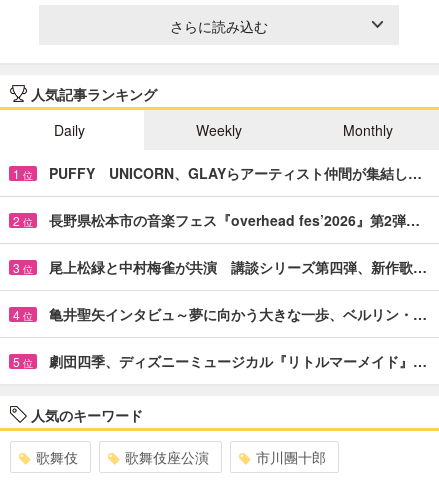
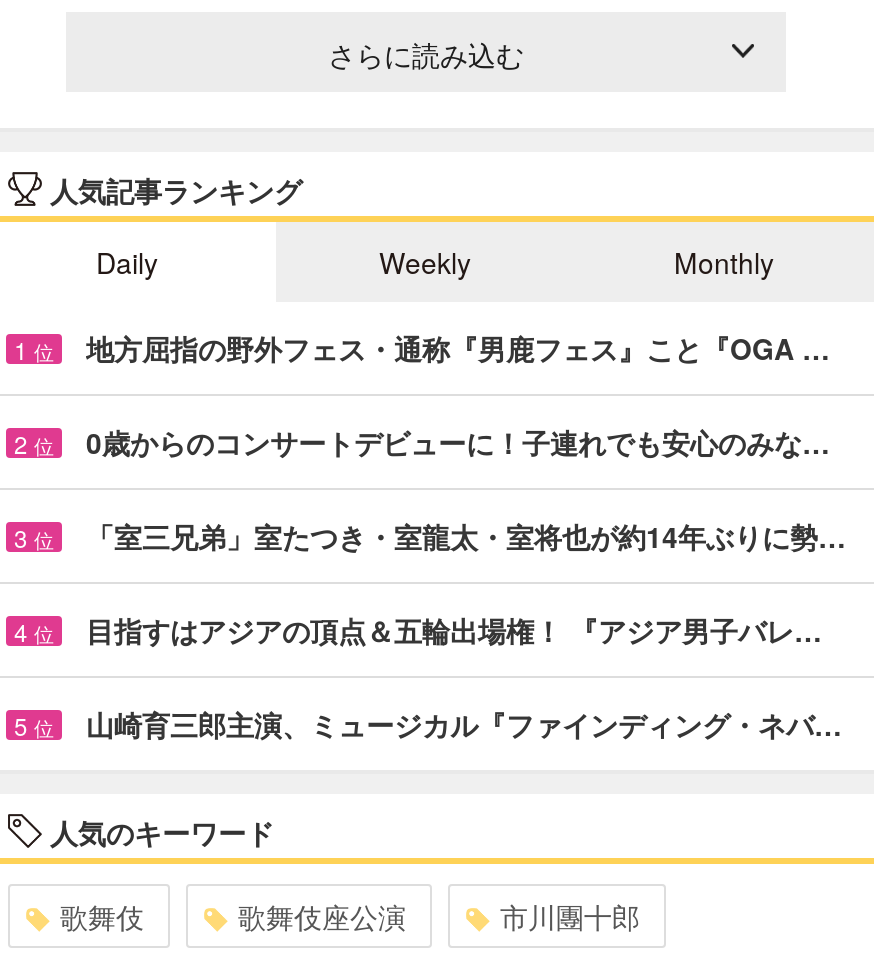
- PUFFY UNICORN、GLAYらアーティスト仲間が集結し…
+ 地方屈指の野外フェス・通称『男鹿フェス』こと『OGA …

- 長野県松本市の音楽フェス『overhead fes’2026』第2弾…
+ 0歳からのコンサートデビューに！子連れでも安心のみな…

- 尾上松緑と中村梅雀が共演 講談シリーズ第四弾、新作歌…
+ 「室三兄弟」室たつき・室龍太・室将也が約14年ぶりに勢…

- 亀井聖矢インタビュ～夢に向かう大きな一歩、ベルリン・…
+ 目指すはアジアの頂点＆五輪出場権！ 『アジア男子バレ…

- 劇団四季、ディズニーミュージカル『リトルマーメイド』…
+ 山崎育三郎主演、ミュージカル『ファインディング・ネバ…
